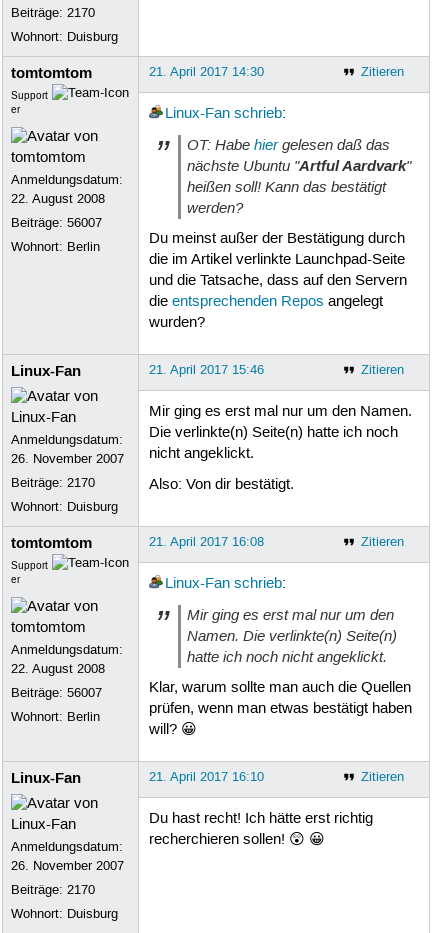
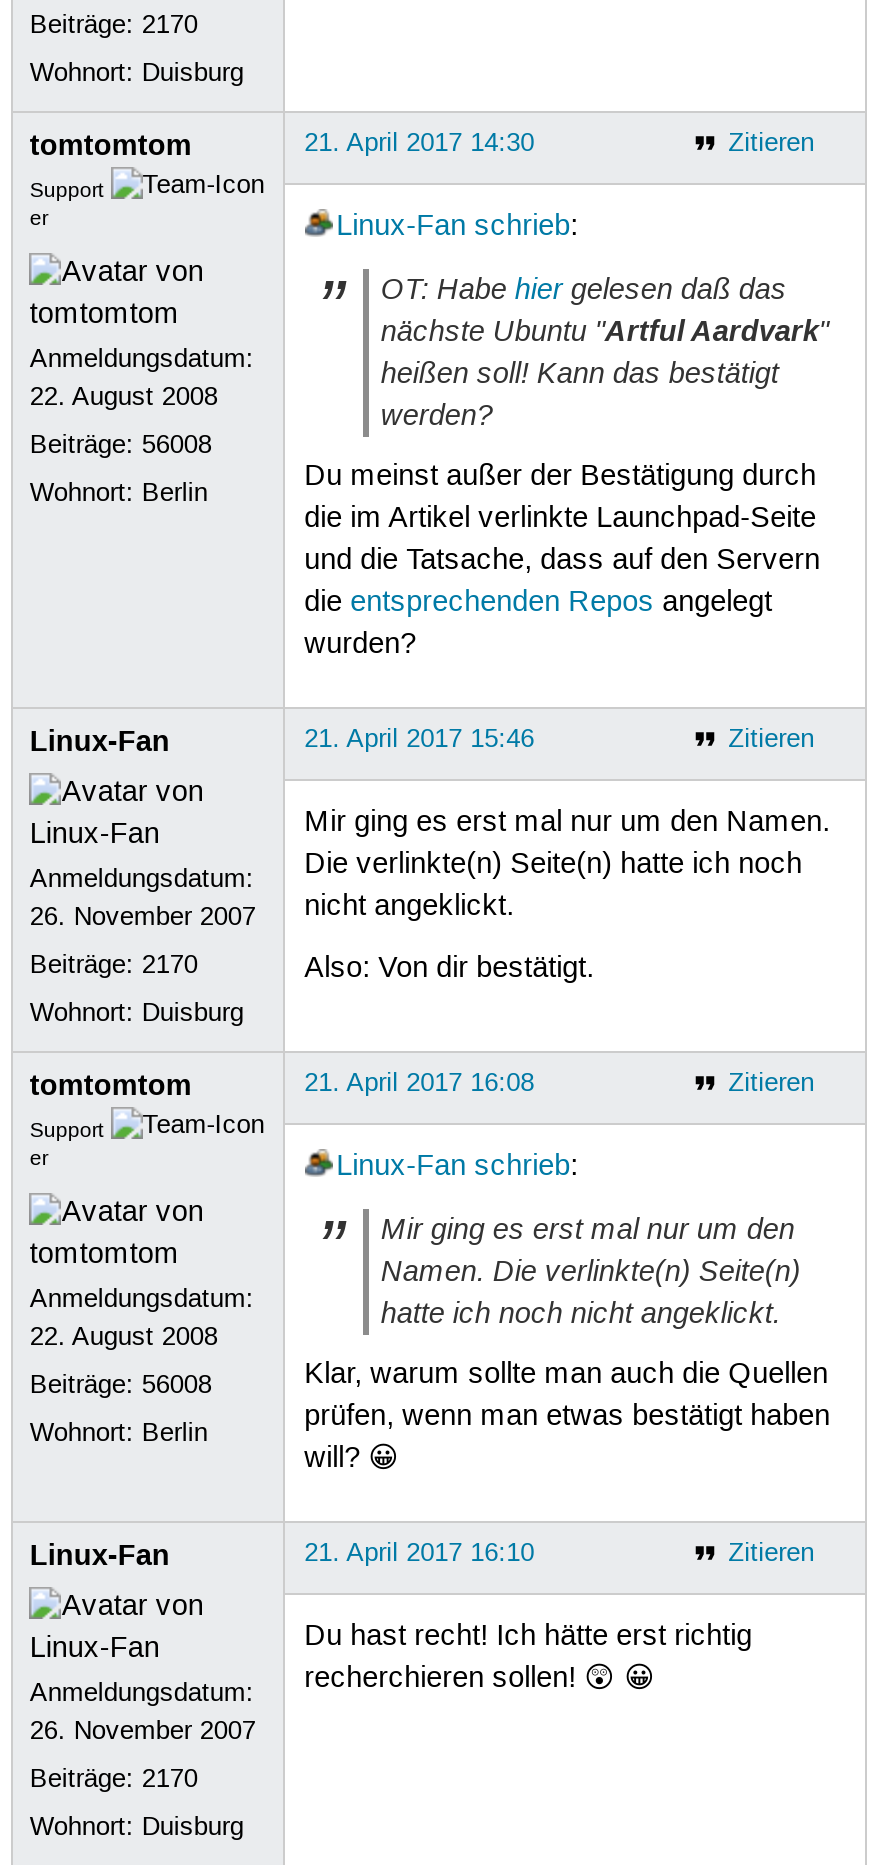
- Beiträge: 56007
+ Beiträge: 56008

- Beiträge: 56007
+ Beiträge: 56008
